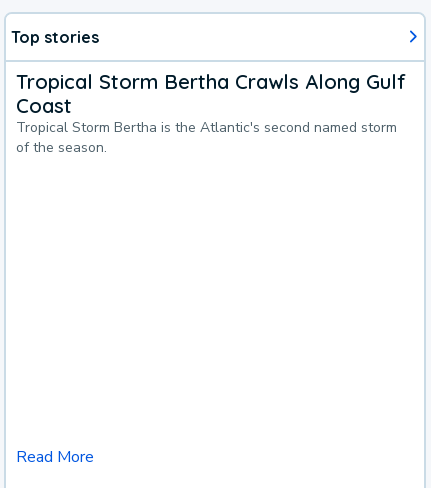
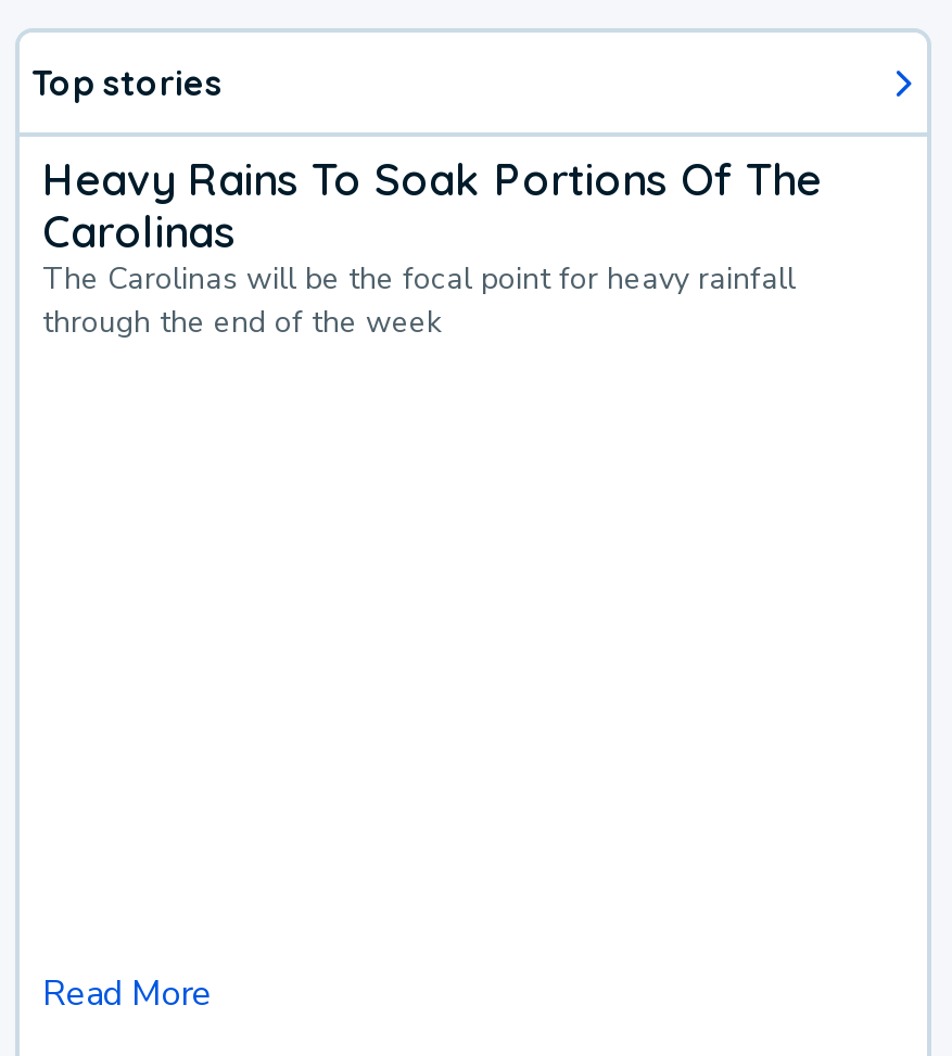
- Tropical Storm Bertha Crawls Along Gulf
- Coast
- Tropical Storm Bertha is the Atlantic's second named storm
- of the season.
+ Heavy Rains To Soak Portions Of The
+ Carolinas
+ The Carolinas will be the focal point for heavy rainfall
+ through the end of the week
